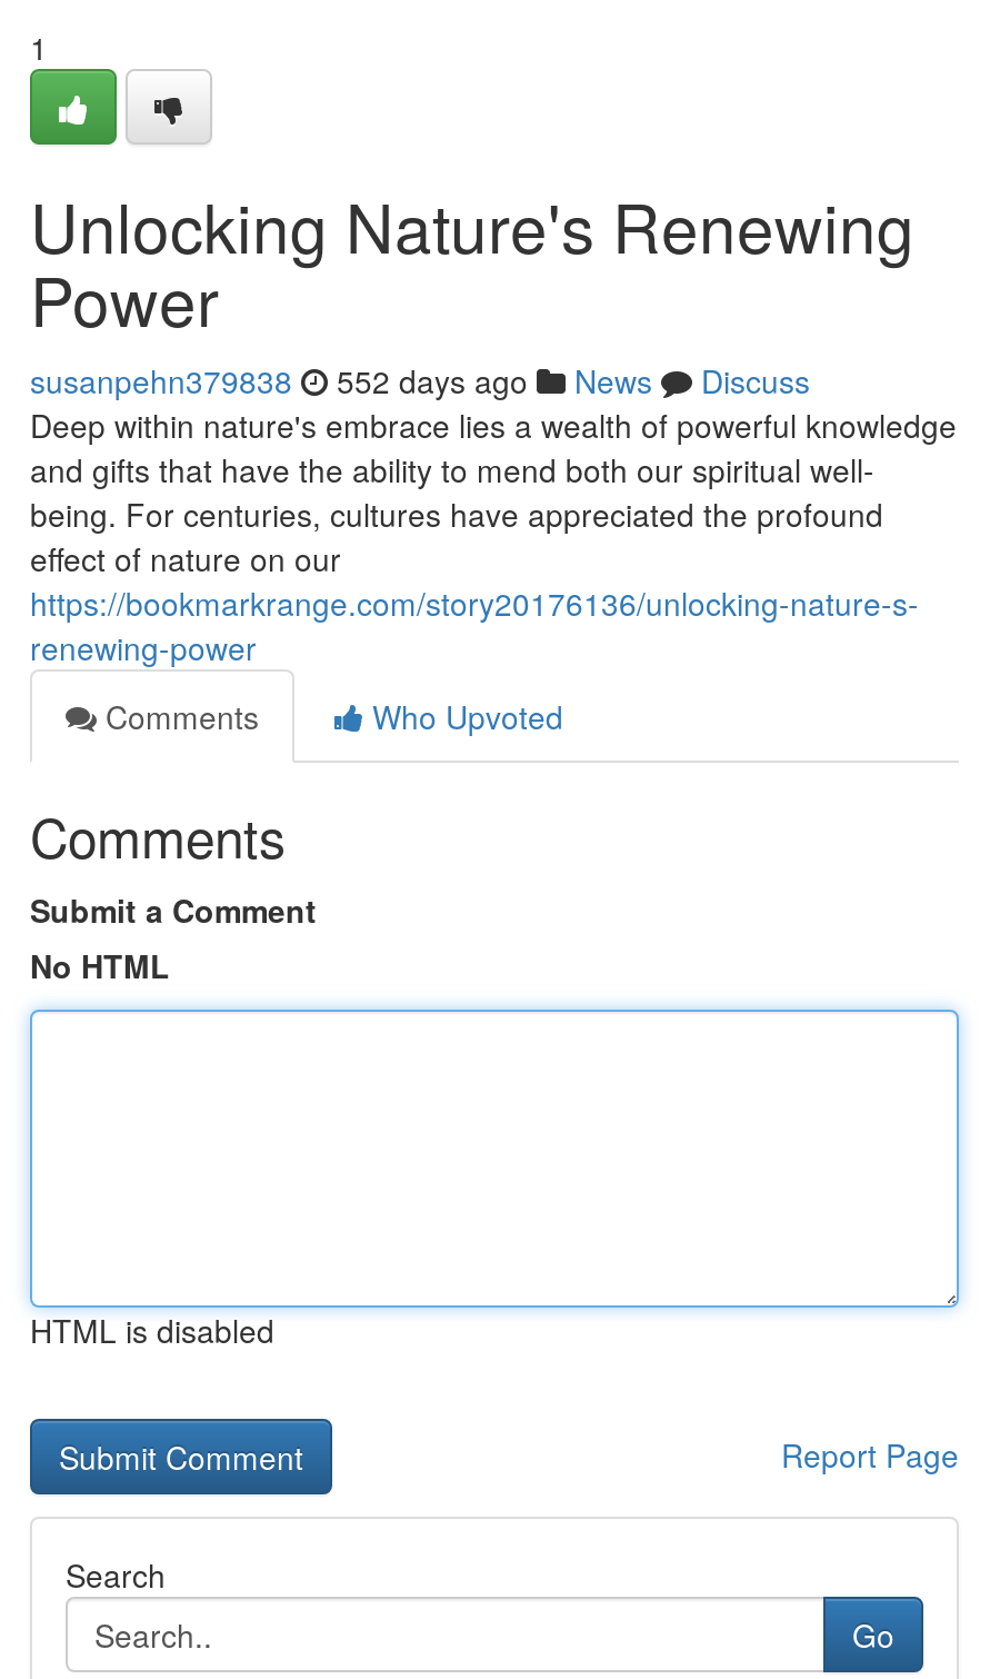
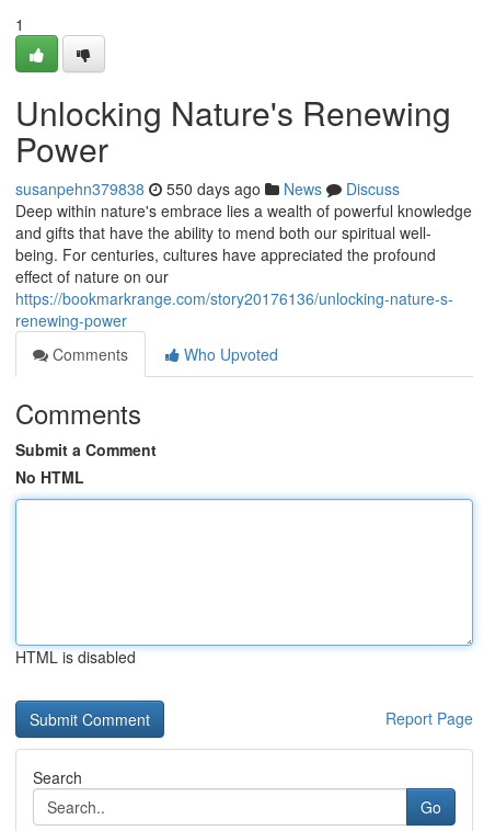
- susanpehn379838 552 days ago News Discuss
+ susanpehn379838 550 days ago News Discuss
